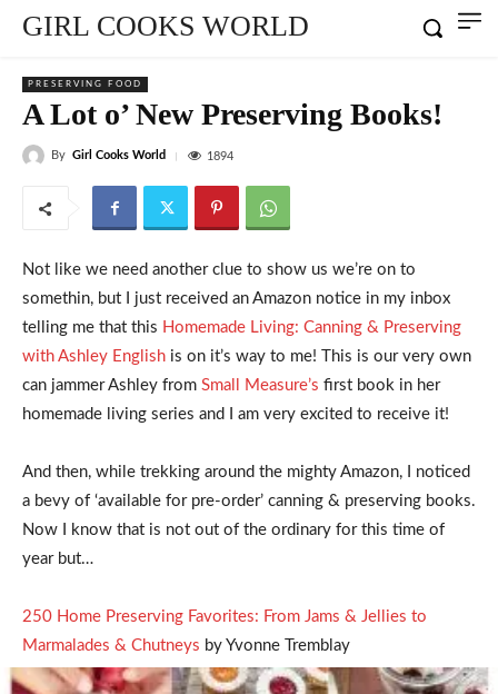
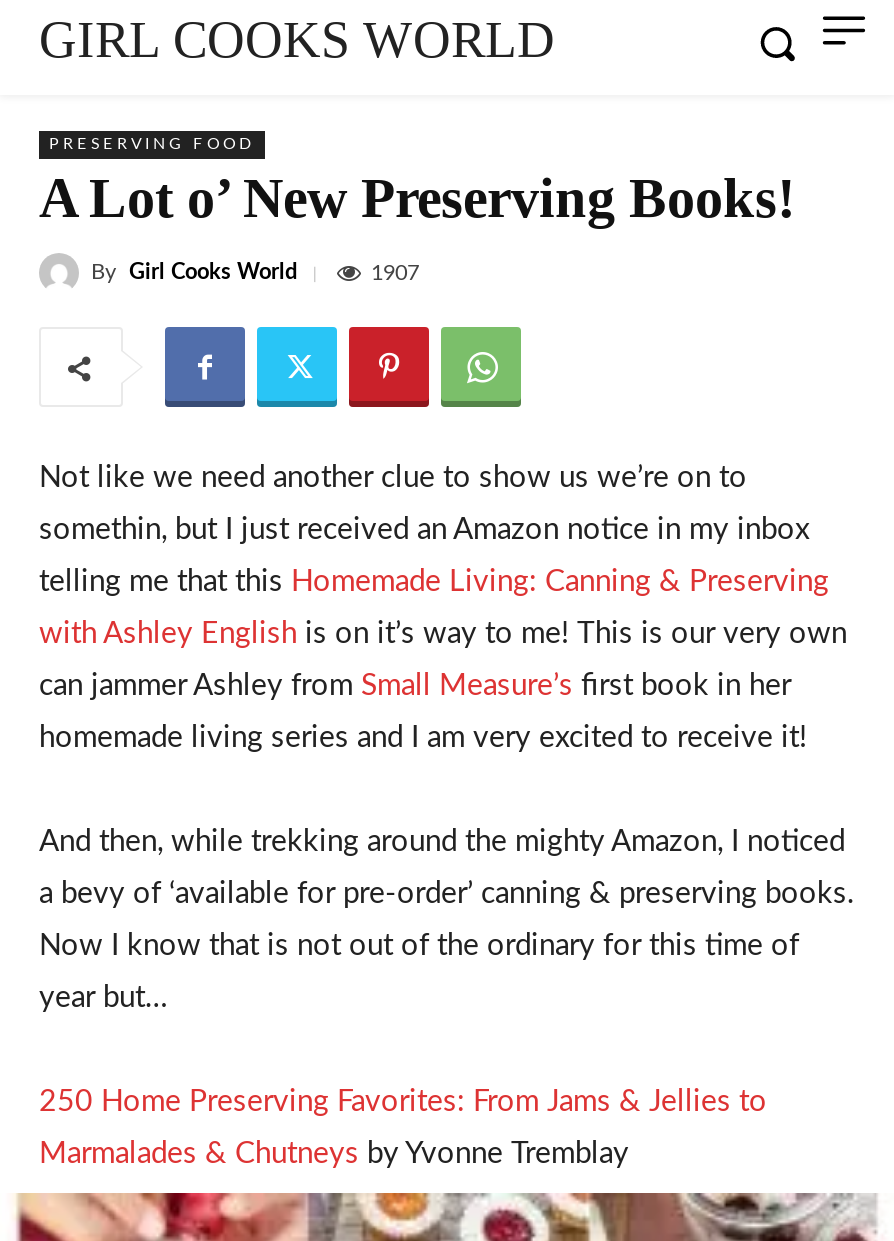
- 1894
+ 1907
